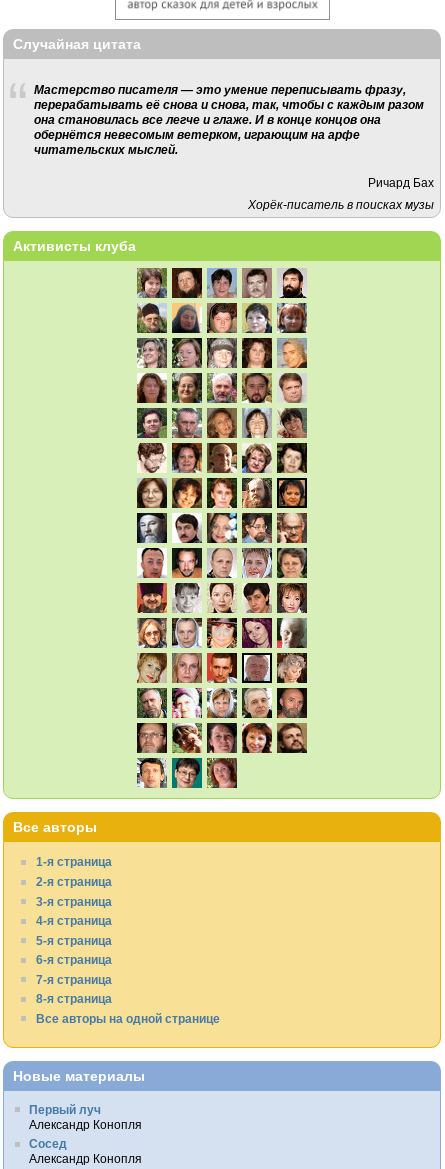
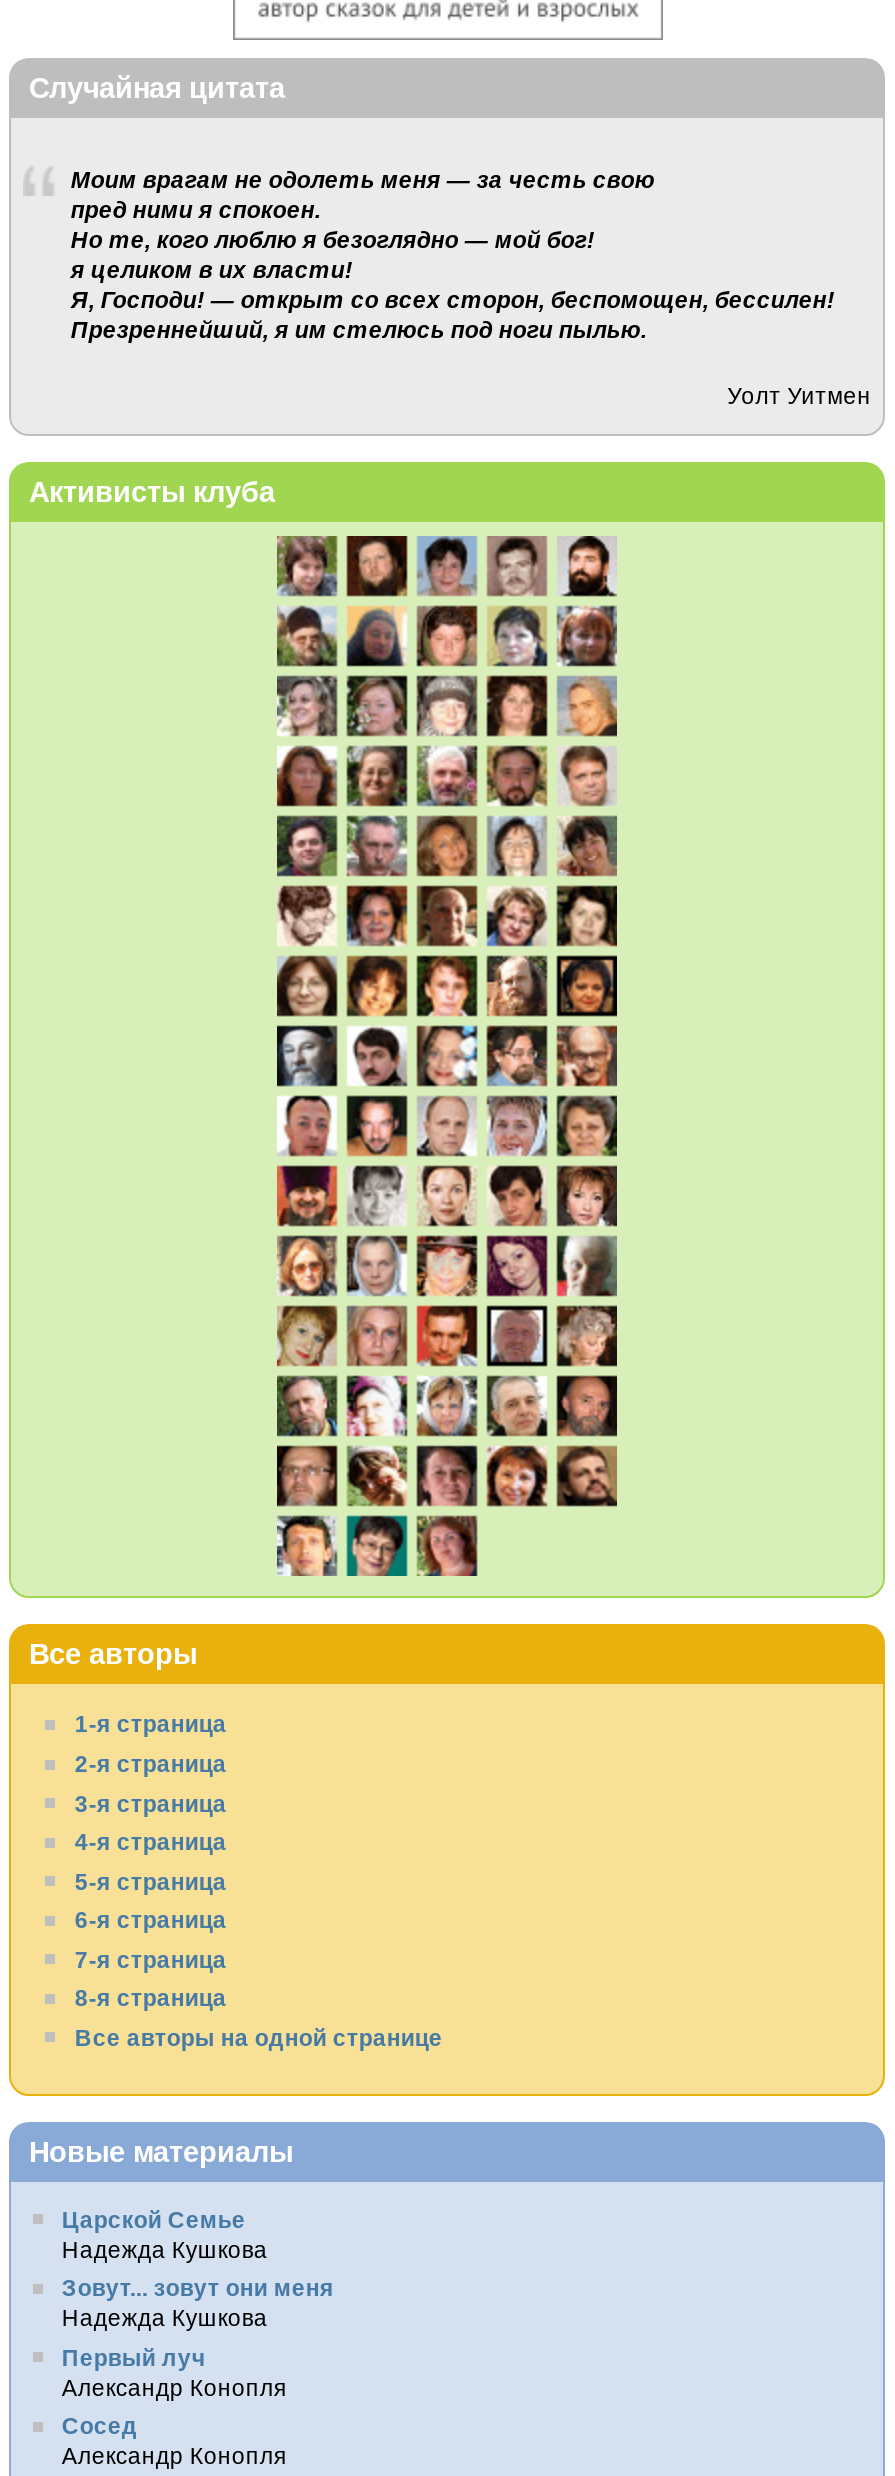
- Мастерство писателя — это умение переписывать фразу,
- перерабатывать её снова и снова, так, чтобы с каждым разом
- она становилась все легче и глаже. И в конце концов она
- обернётся невесомым ветерком, играющим на арфе
- читательских мыслей.
- Ричард Бах
- Хорёк-писатель в поисках музы
+ Моим врагам не одолеть меня — за честь свою
+ пред ними я спокоен.
+ Но те, кого люблю я безоглядно — мой бог!
+ я целиком в их власти!
+ Я, Господи! — открыт со всех сторон, беспомощен, бессилен!
+ Презреннейший, я им стелюсь под ноги пылью.
+ Уолт Уитмен

+ Царской Семье
+ Надежда Кушкова
+ Зовут... зовут они меня
+ Надежда Кушкова
